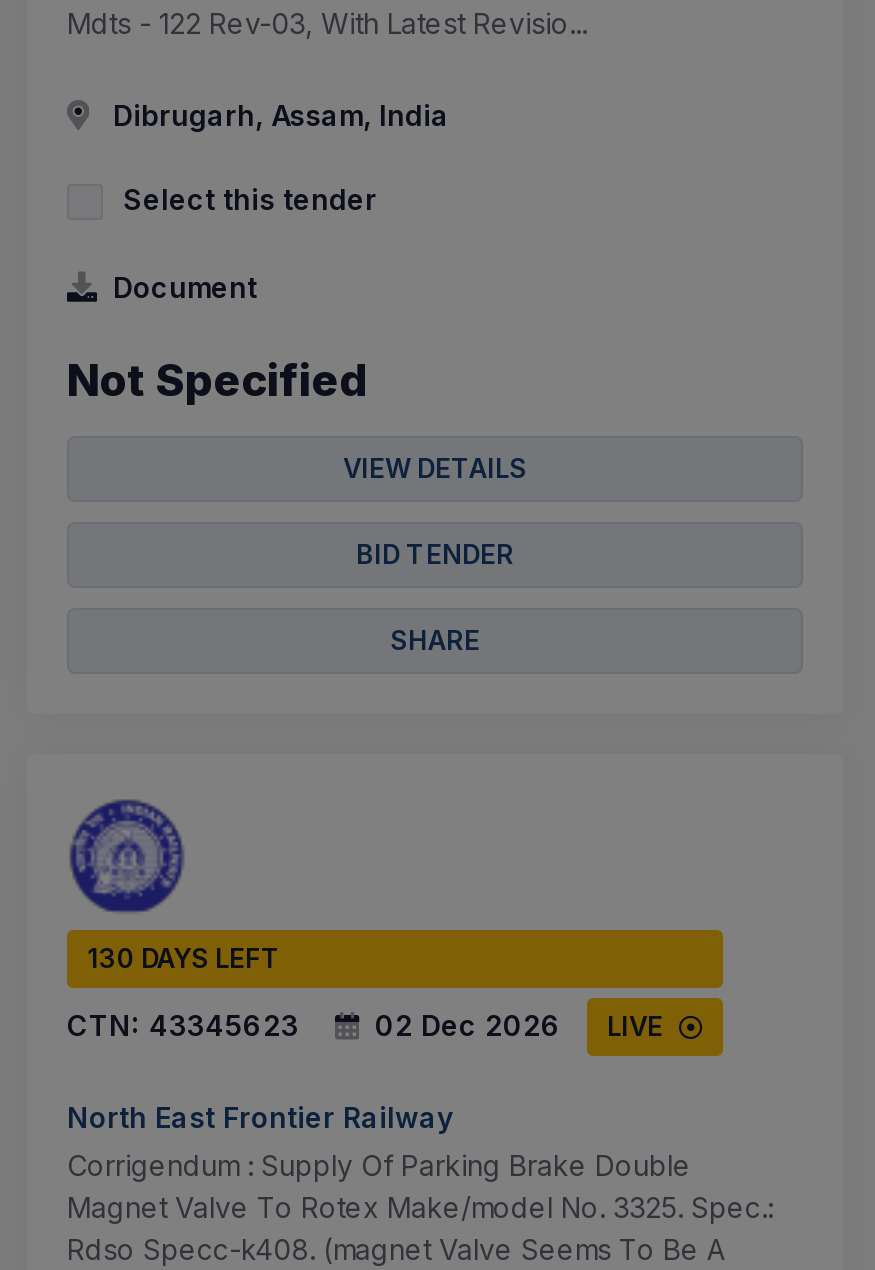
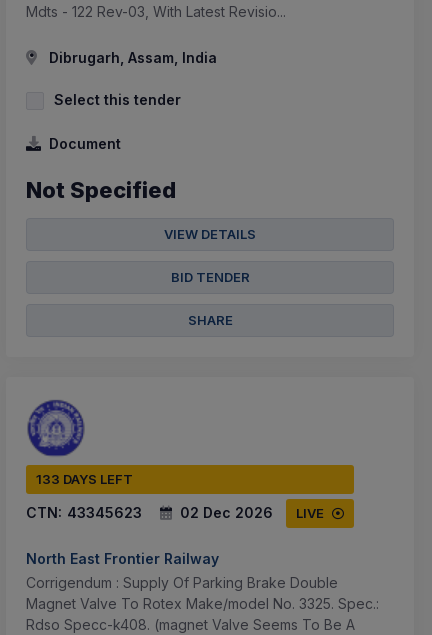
- 130 DAYS LEFT
+ 133 DAYS LEFT
